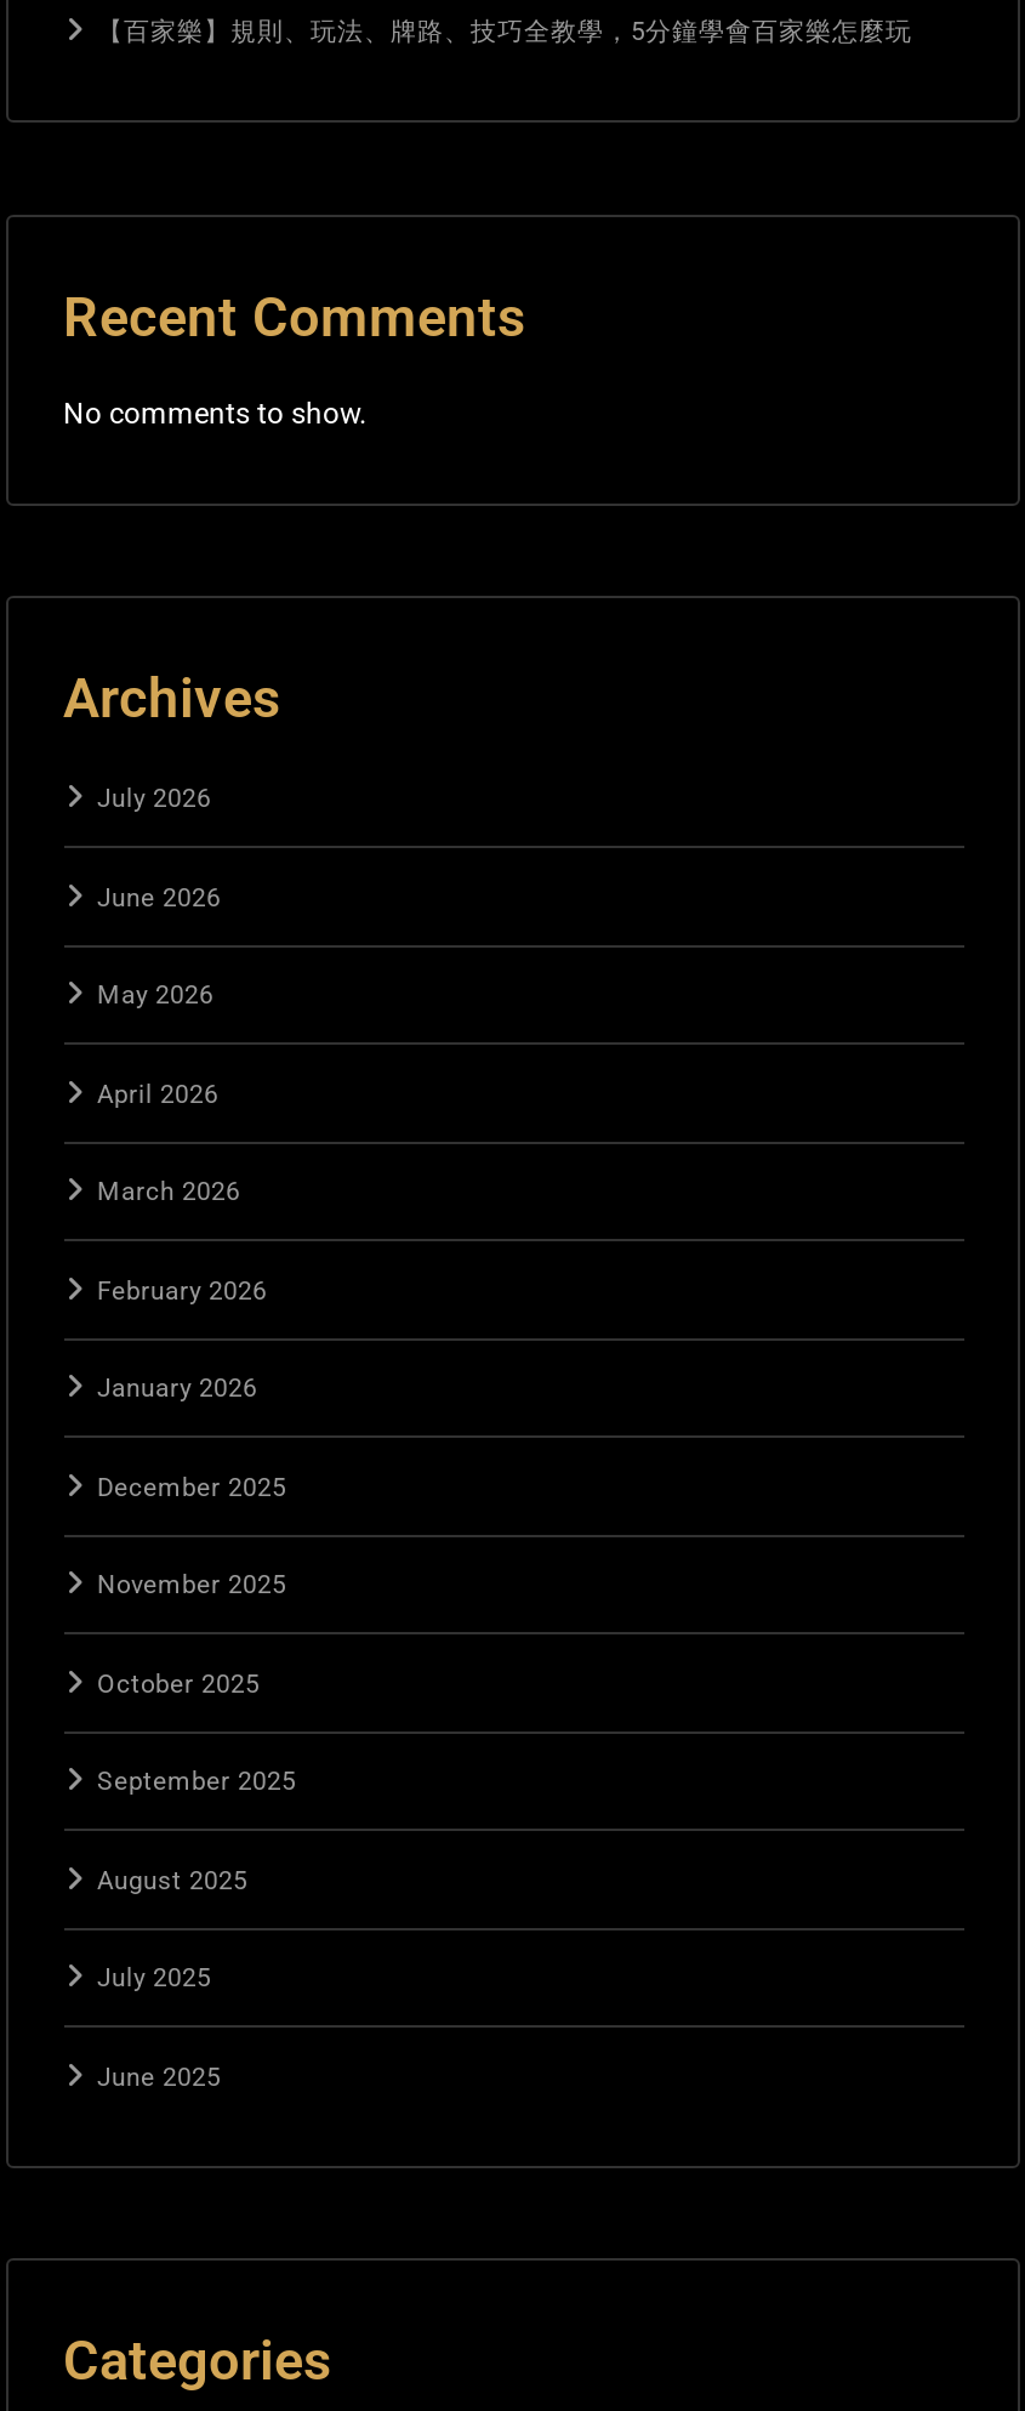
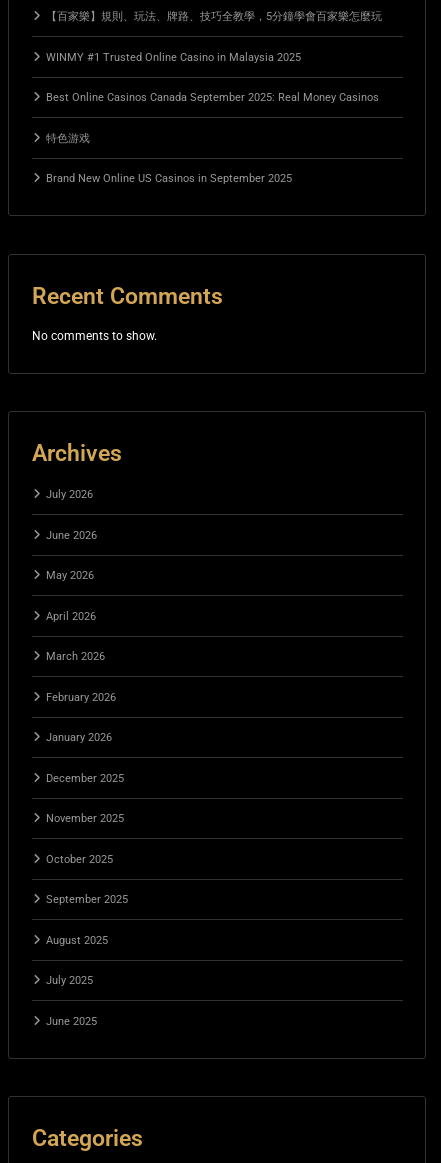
+ WINMY #1 Trusted Online Casino in Malaysia 2025
+ Best Online Casinos Canada September 2025: Real Money Casinos
+ 特色游戏
+ Brand New Online US Casinos in September 2025
